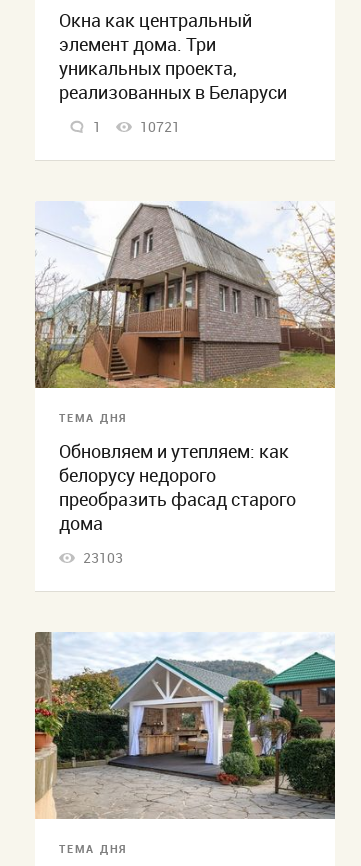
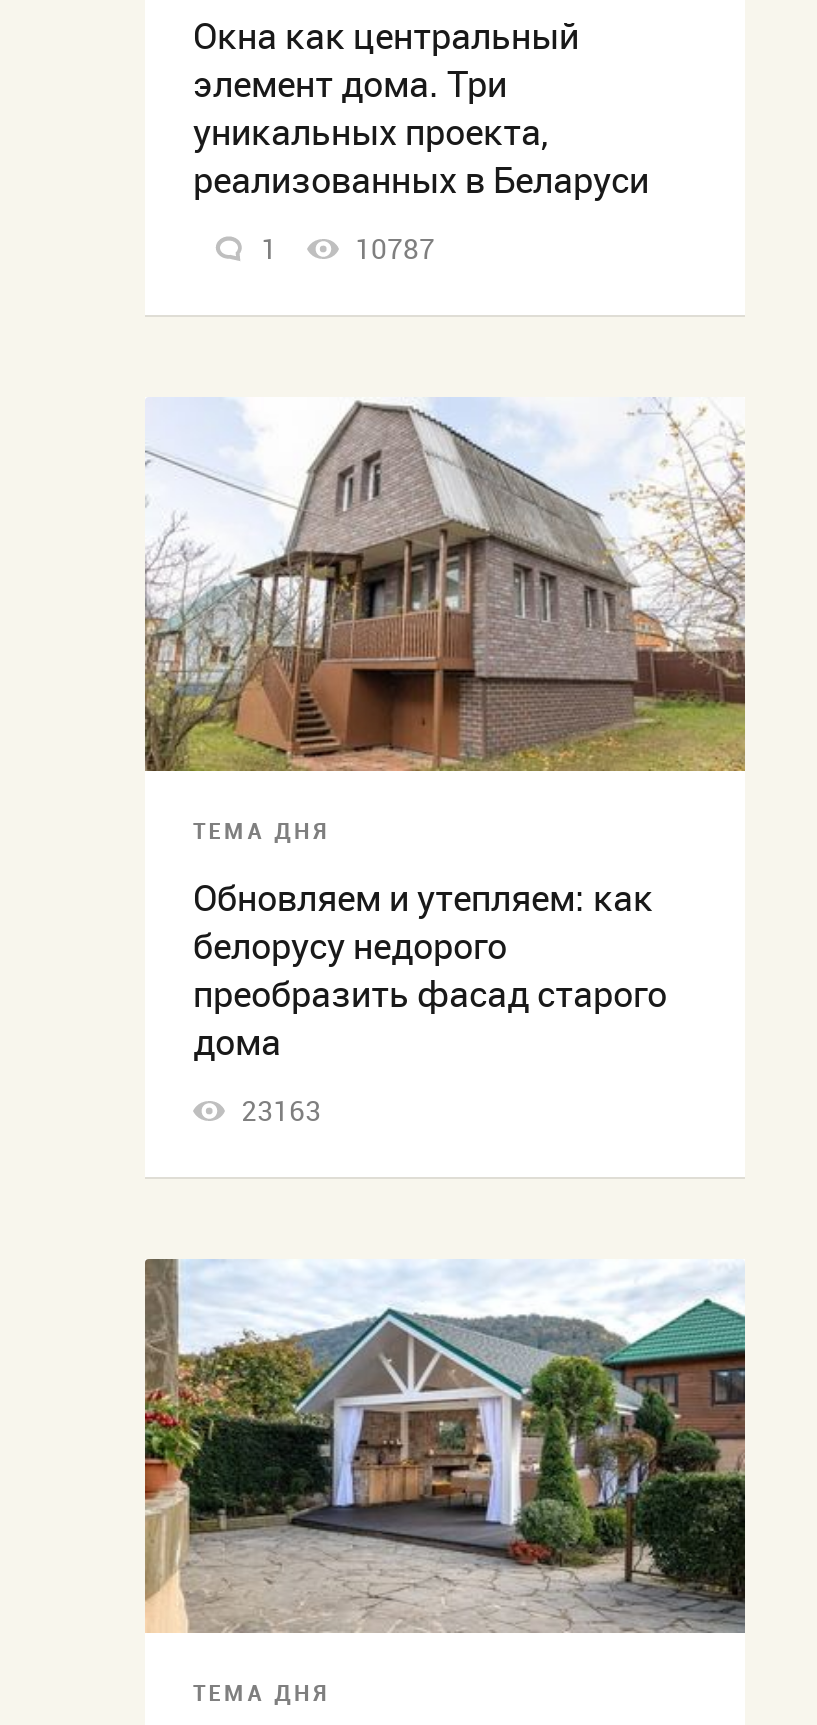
- 10721
+ 10787

- 23103
+ 23163
